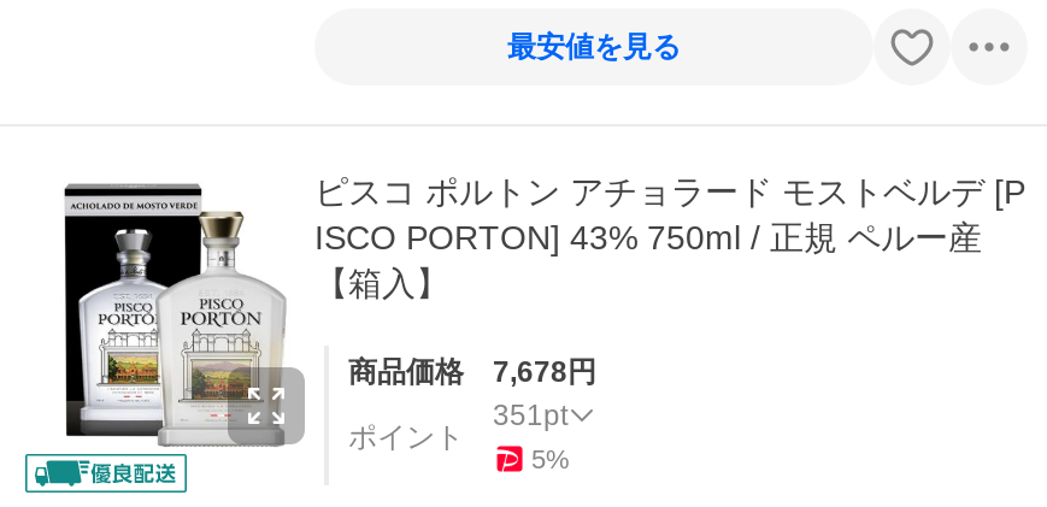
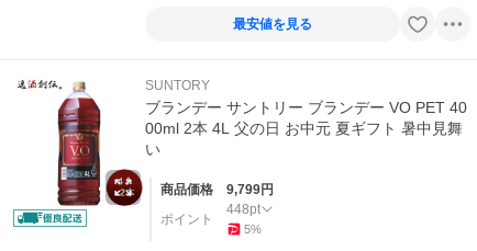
- [image]
- ピスコ ポルトン アチョラード モストベルデ [P
- ISCO PORTON] 43% 750ml / 正規 ペルー産
- 【箱入】
+ [image]
+ SUNTORY
+ ブランデー サントリー ブランデー VO PET 40
+ 00ml 2本 4L 父の日 お中元 夏ギフト 暑中見舞
+ い

- 商品価格 7,678円
+ 商品価格 9,799円

- 351pt
+ 448pt
